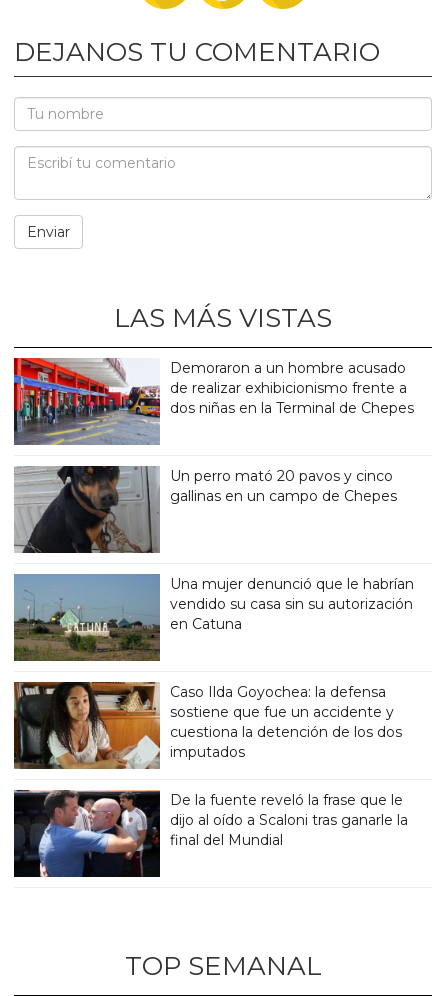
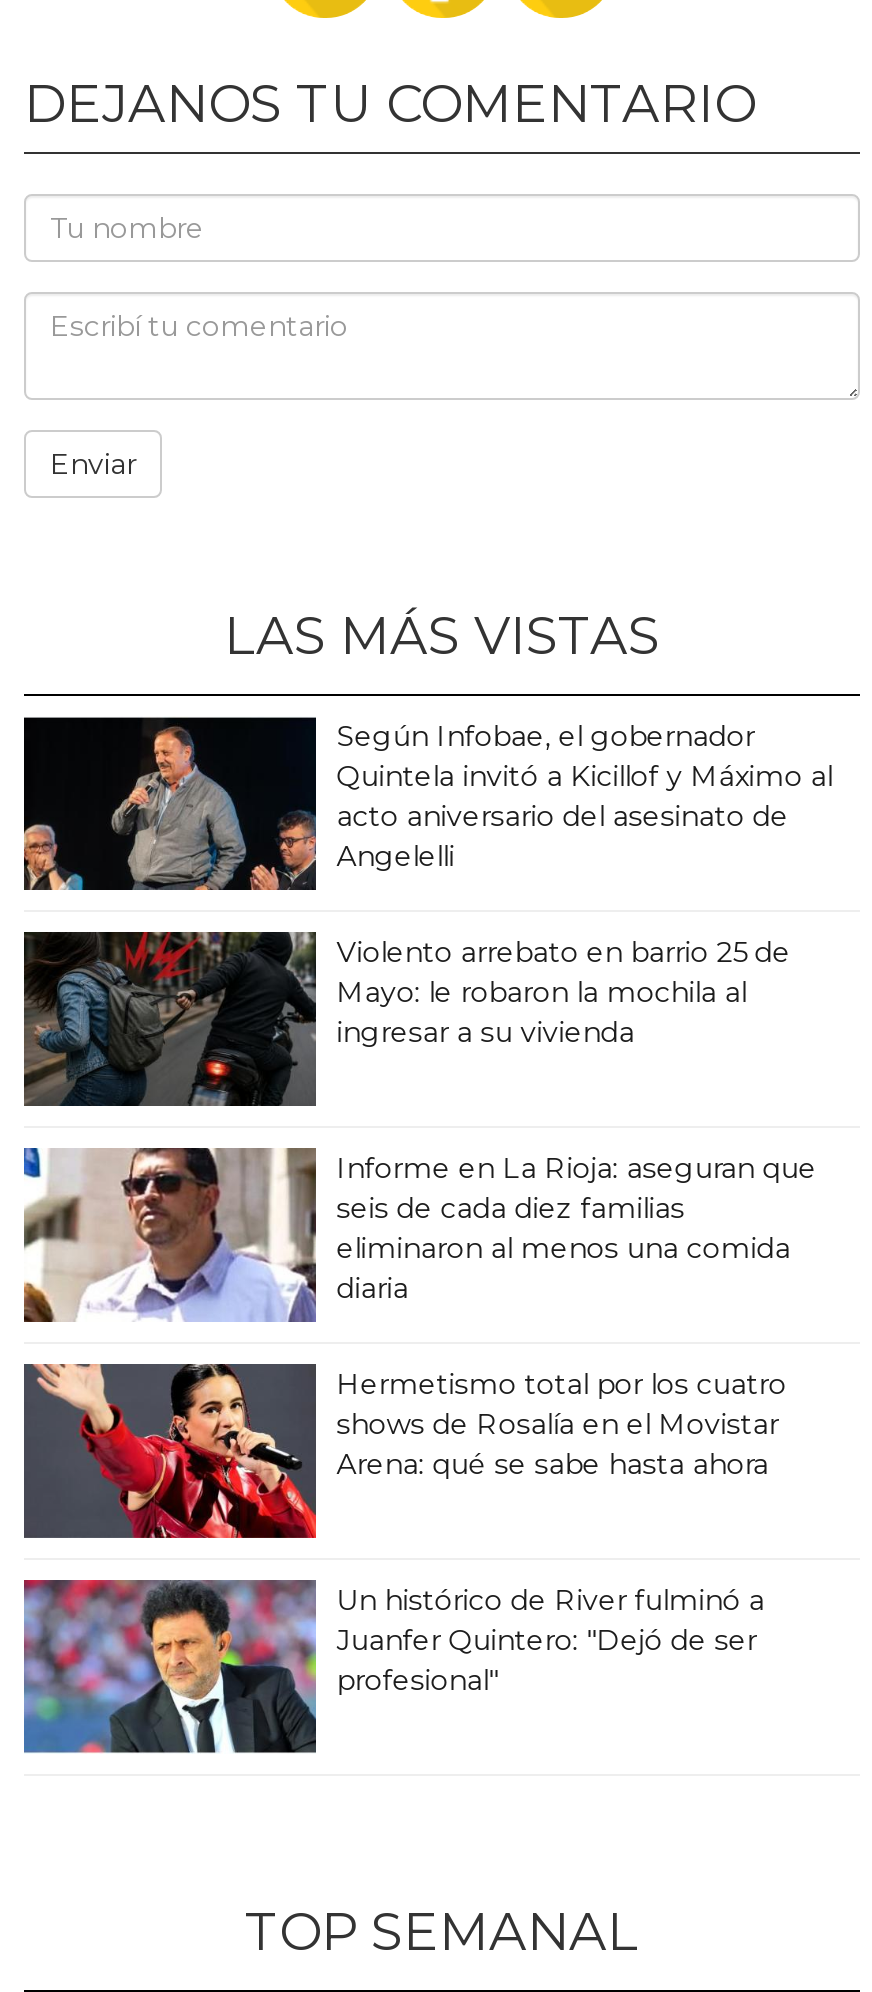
- [image]
- Demoraron a un hombre acusado
- de realizar exhibicionismo frente a
- dos niñas en la Terminal de Chepes
+ [image]
+ Según Infobae, el gobernador
+ Quintela invitó a Kicillof y Máximo al
+ acto aniversario del asesinato de
+ Angelelli

- [image]
- Un perro mató 20 pavos y cinco
- gallinas en un campo de Chepes
+ [image]
+ Violento arrebato en barrio 25 de
+ Mayo: le robaron la mochila al
+ ingresar a su vivienda

- [image]
- Una mujer denunció que le habrían
- vendido su casa sin su autorización
- en Catuna
+ [image]
+ Informe en La Rioja: aseguran que
+ seis de cada diez familias
+ eliminaron al menos una comida
+ diaria

- [image]
- Caso Ilda Goyochea: la defensa
- sostiene que fue un accidente y
- cuestiona la detención de los dos
- imputados
+ [image]
+ Hermetismo total por los cuatro
+ shows de Rosalía en el Movistar
+ Arena: qué se sabe hasta ahora

- [image]
- De la fuente reveló la frase que le
- dijo al oído a Scaloni tras ganarle la
- final del Mundial
+ [image]
+ Un histórico de River fulminó a
+ Juanfer Quintero: "Dejó de ser
+ profesional"
